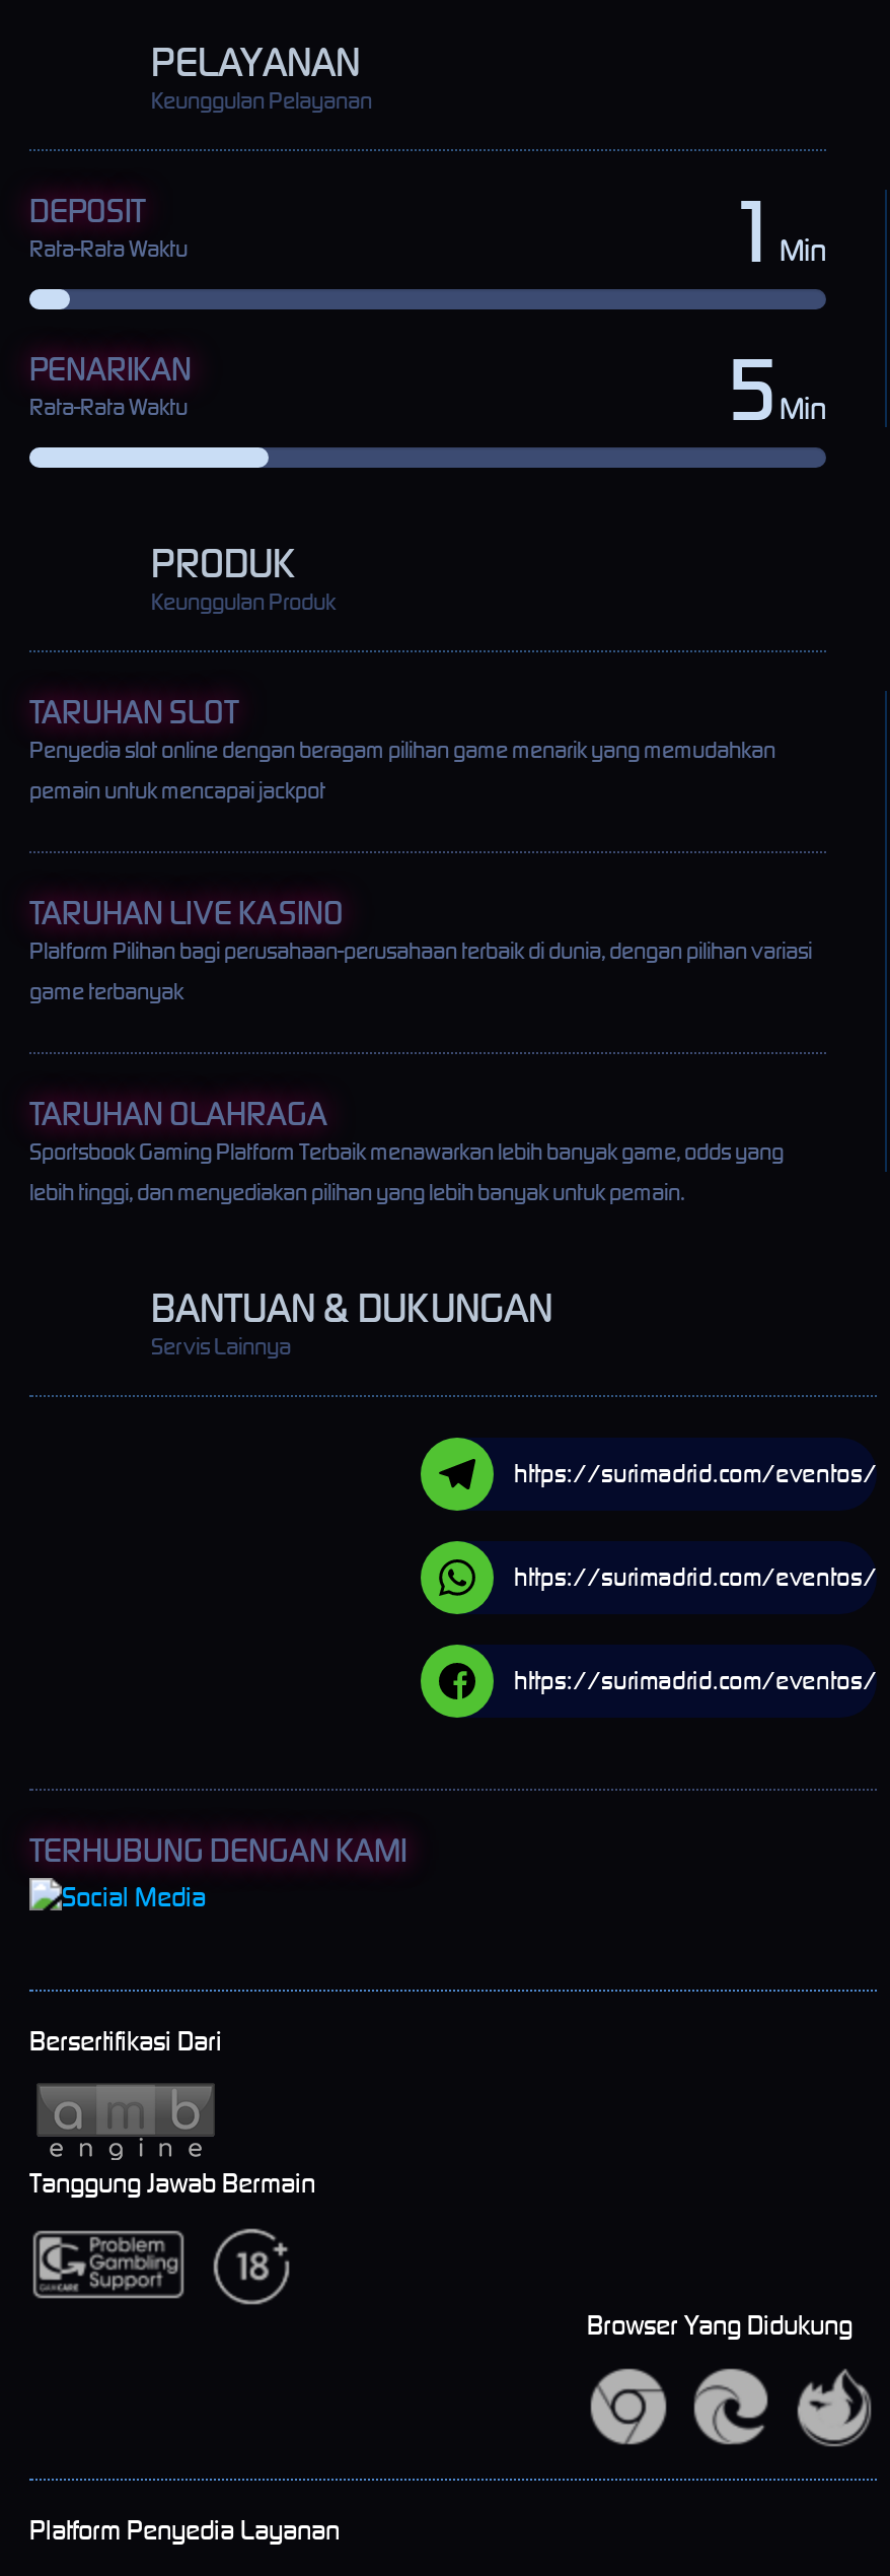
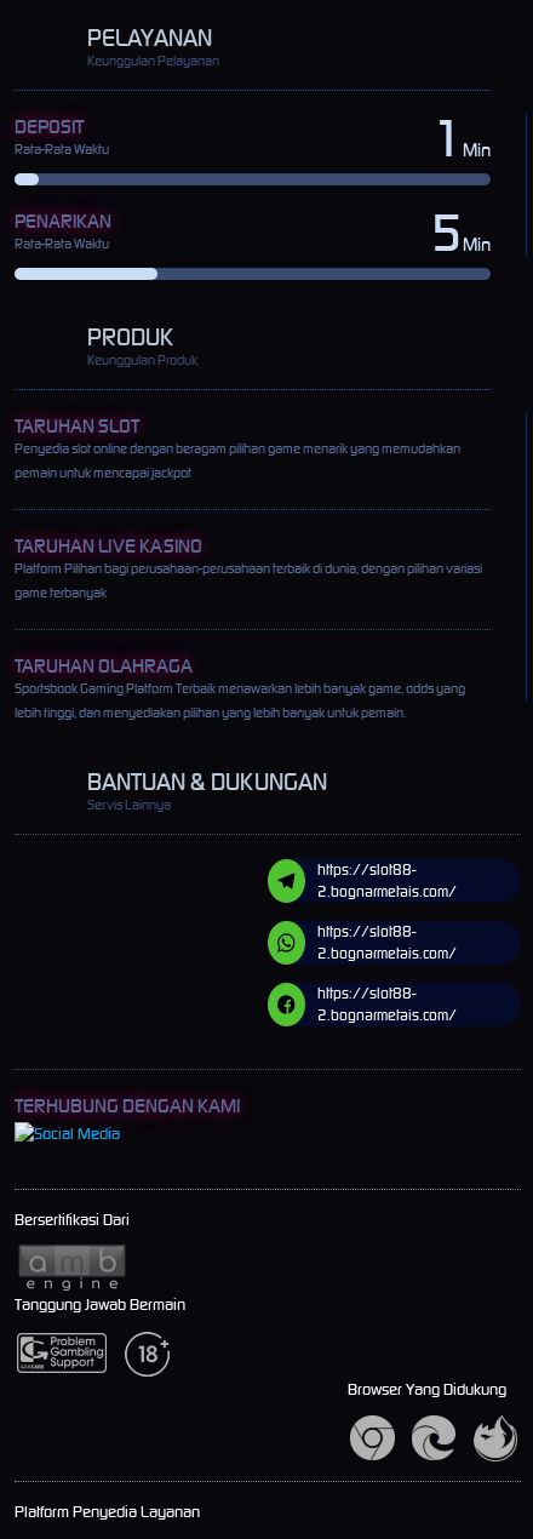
- [image]
- https://surimadrid.com/eventos/
+ [image]
+ https://slot88-
+ 2.bognarmetais.com/

- [image]
- https://surimadrid.com/eventos/
+ [image]
+ https://slot88-
+ 2.bognarmetais.com/

- [image]
- https://surimadrid.com/eventos/
+ [image]
+ https://slot88-
+ 2.bognarmetais.com/
